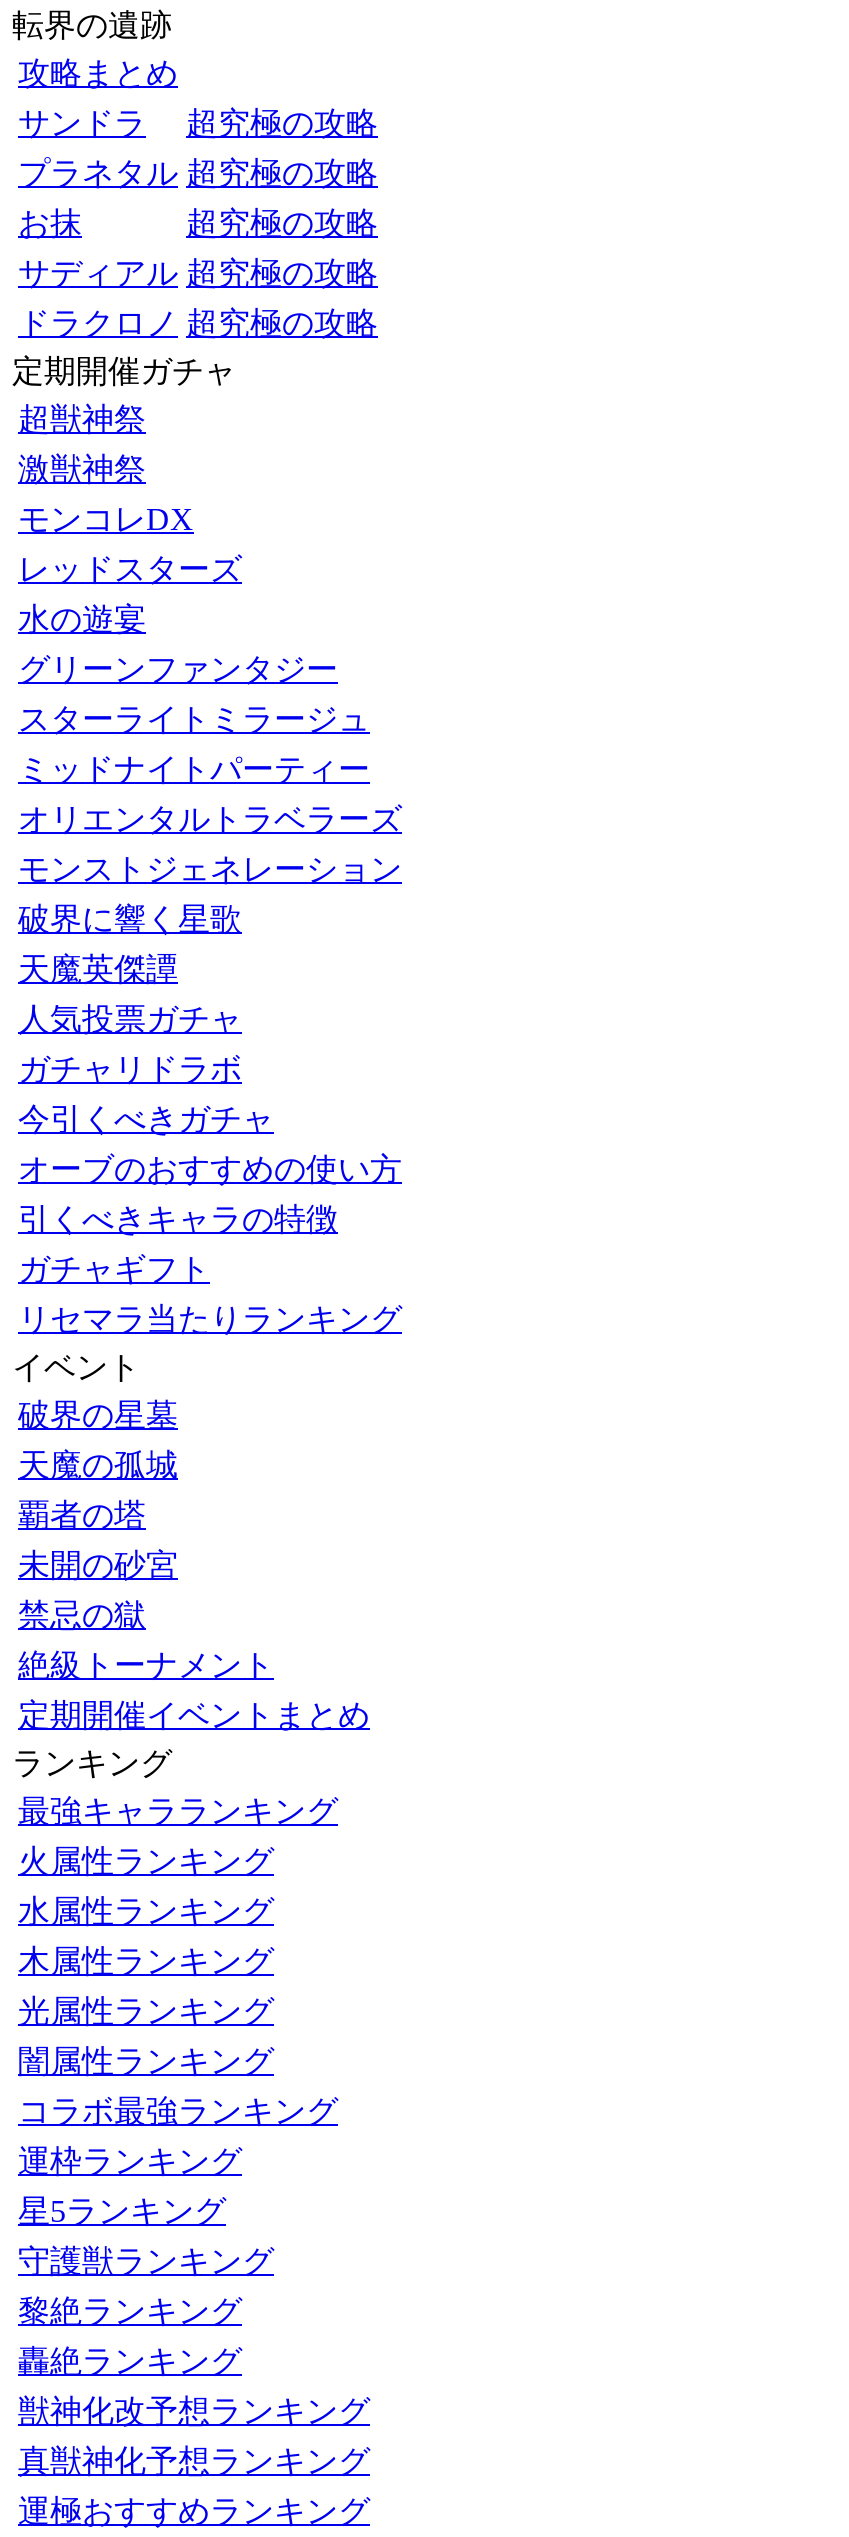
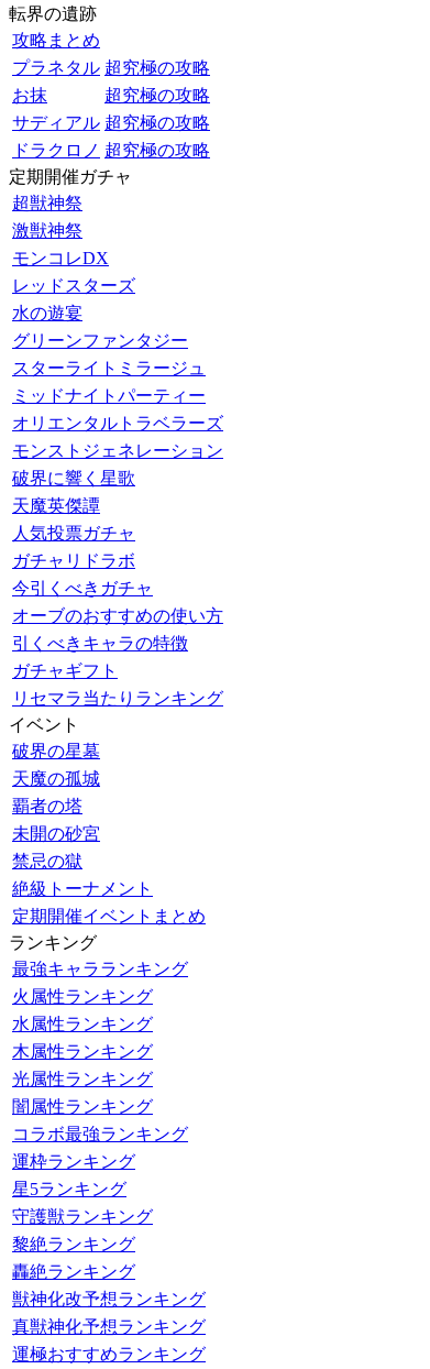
- サンドラ
- 超究極の攻略
